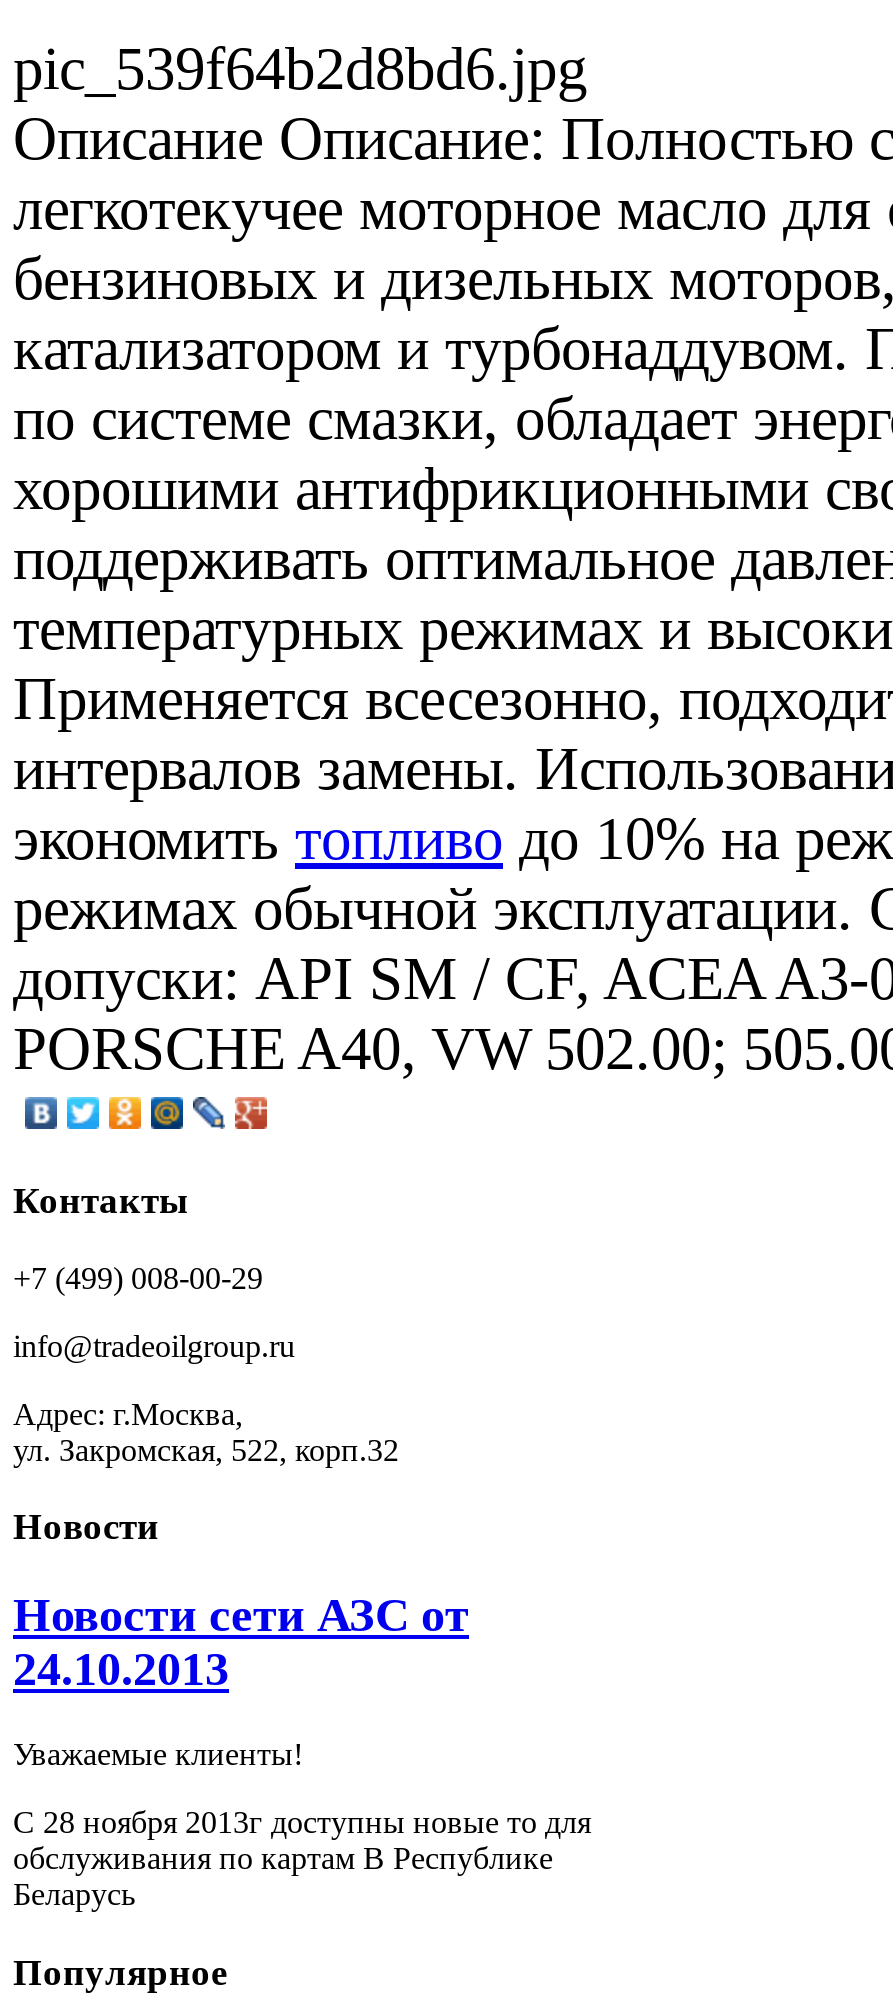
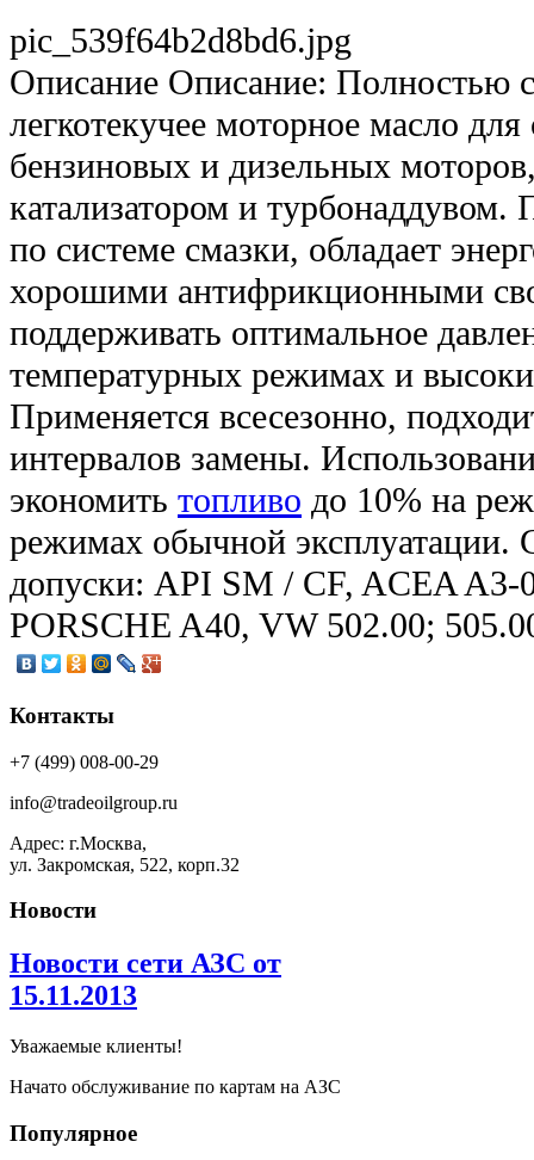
- 24.10.2013
+ 15.11.2013

- С 28 ноября 2013г доступны новые то для
- обслуживания по картам В Республике
- Беларусь
+ Начато обслуживание по картам на АЗС
